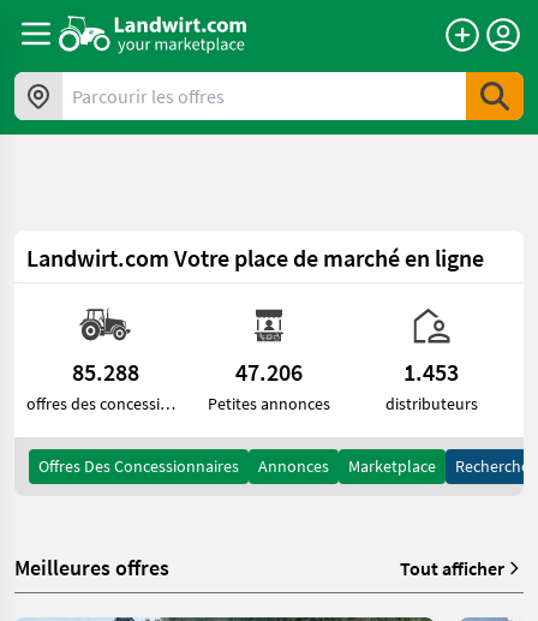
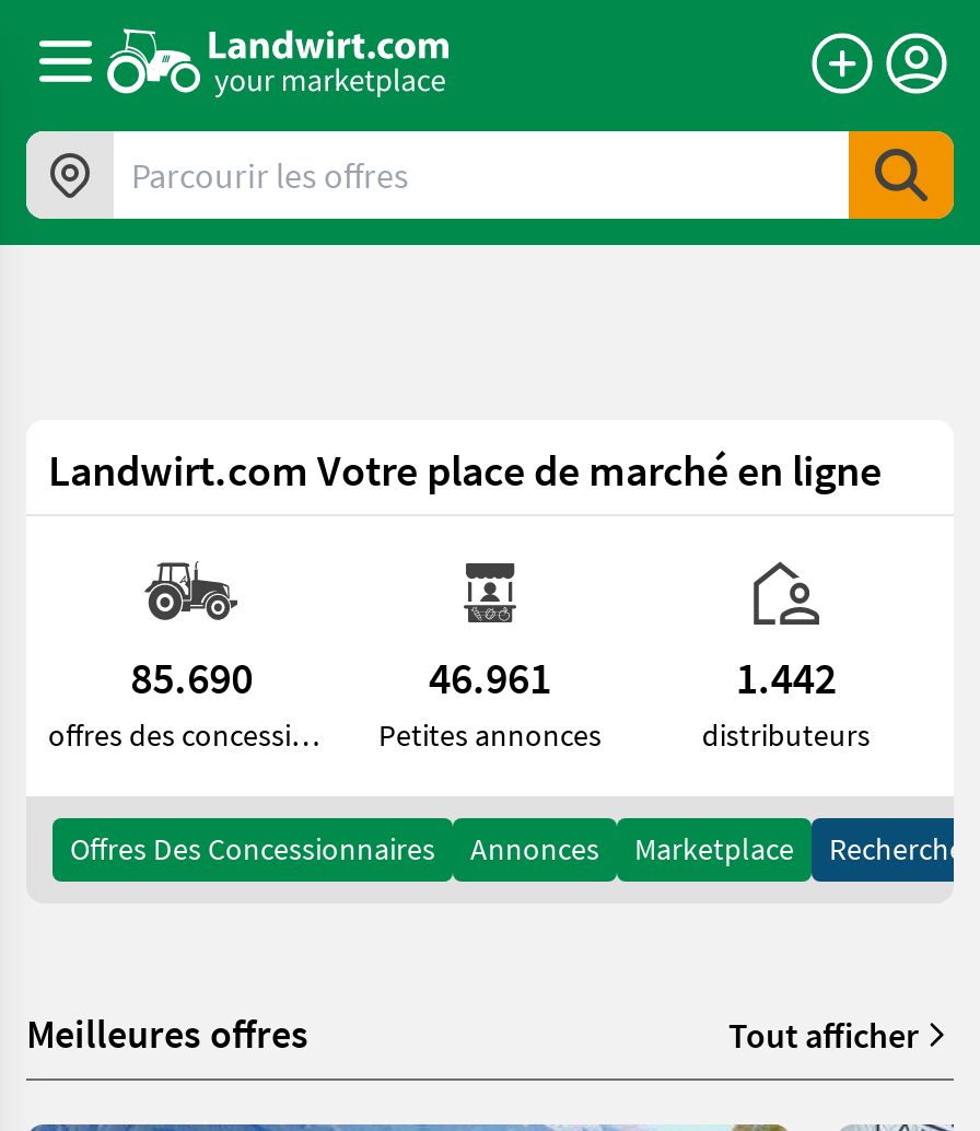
- 85.288
+ 85.690

- 47.206
+ 46.961

- 1.453
+ 1.442
